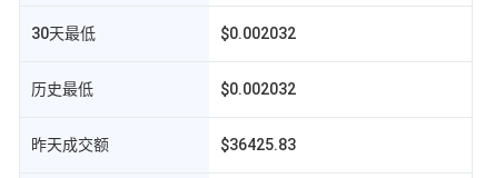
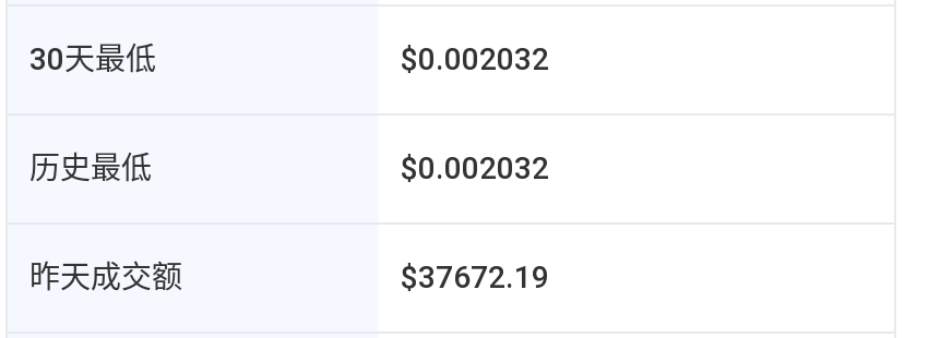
- $36425.83
+ $37672.19
